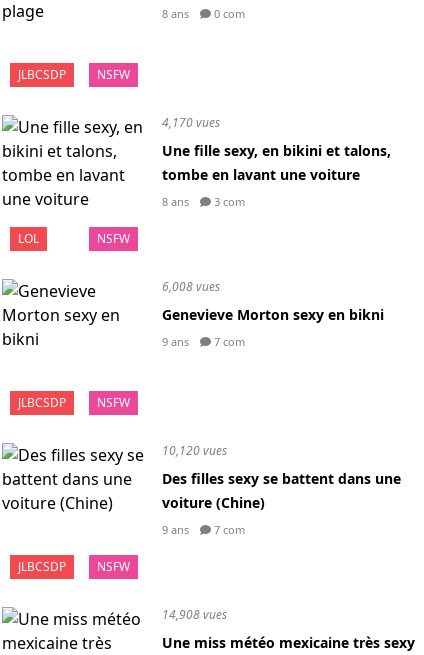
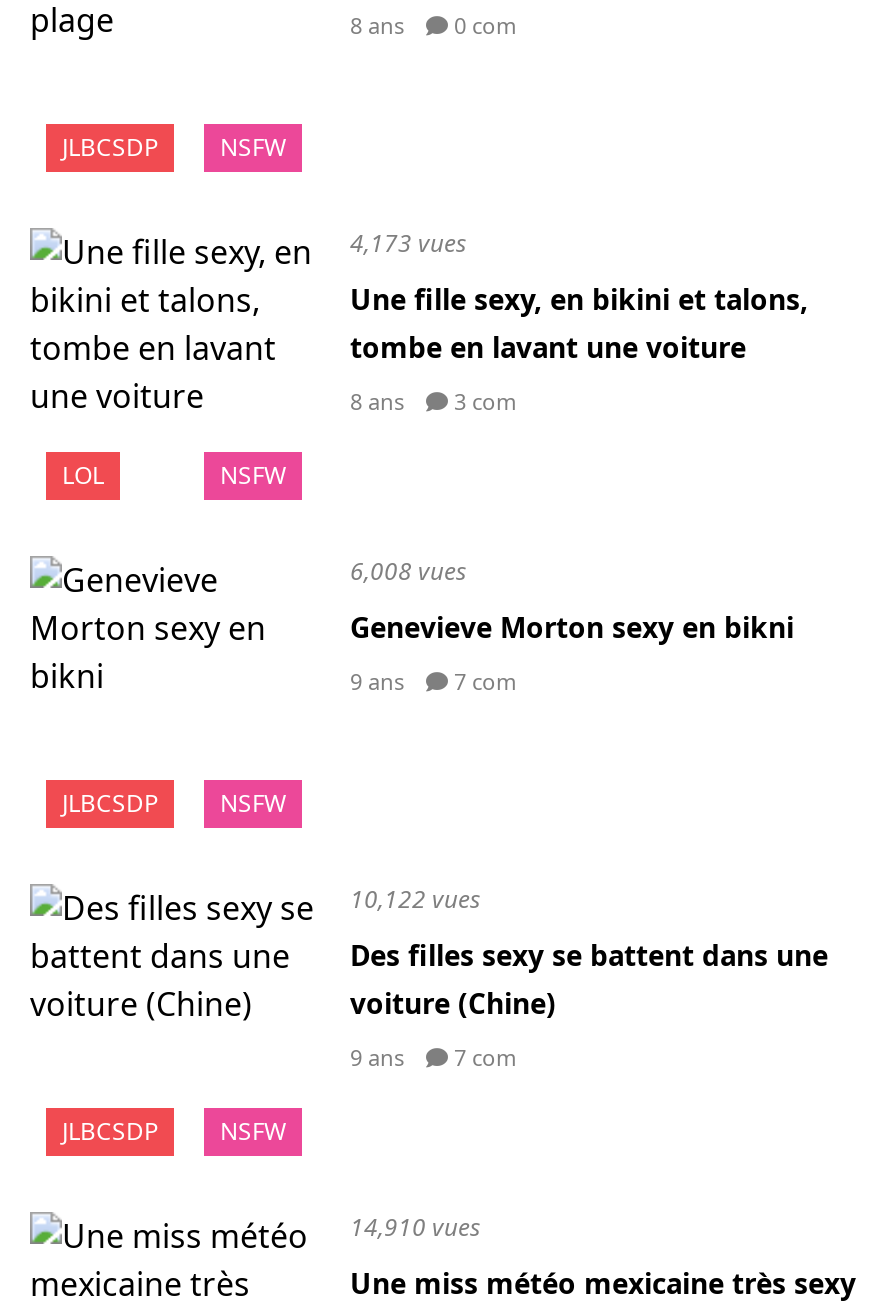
- 4,170 vues
+ 4,173 vues

- 10,120 vues
+ 10,122 vues

- 14,908 vues
+ 14,910 vues
